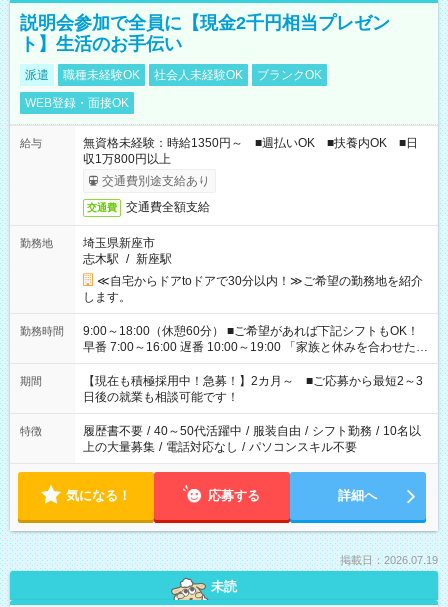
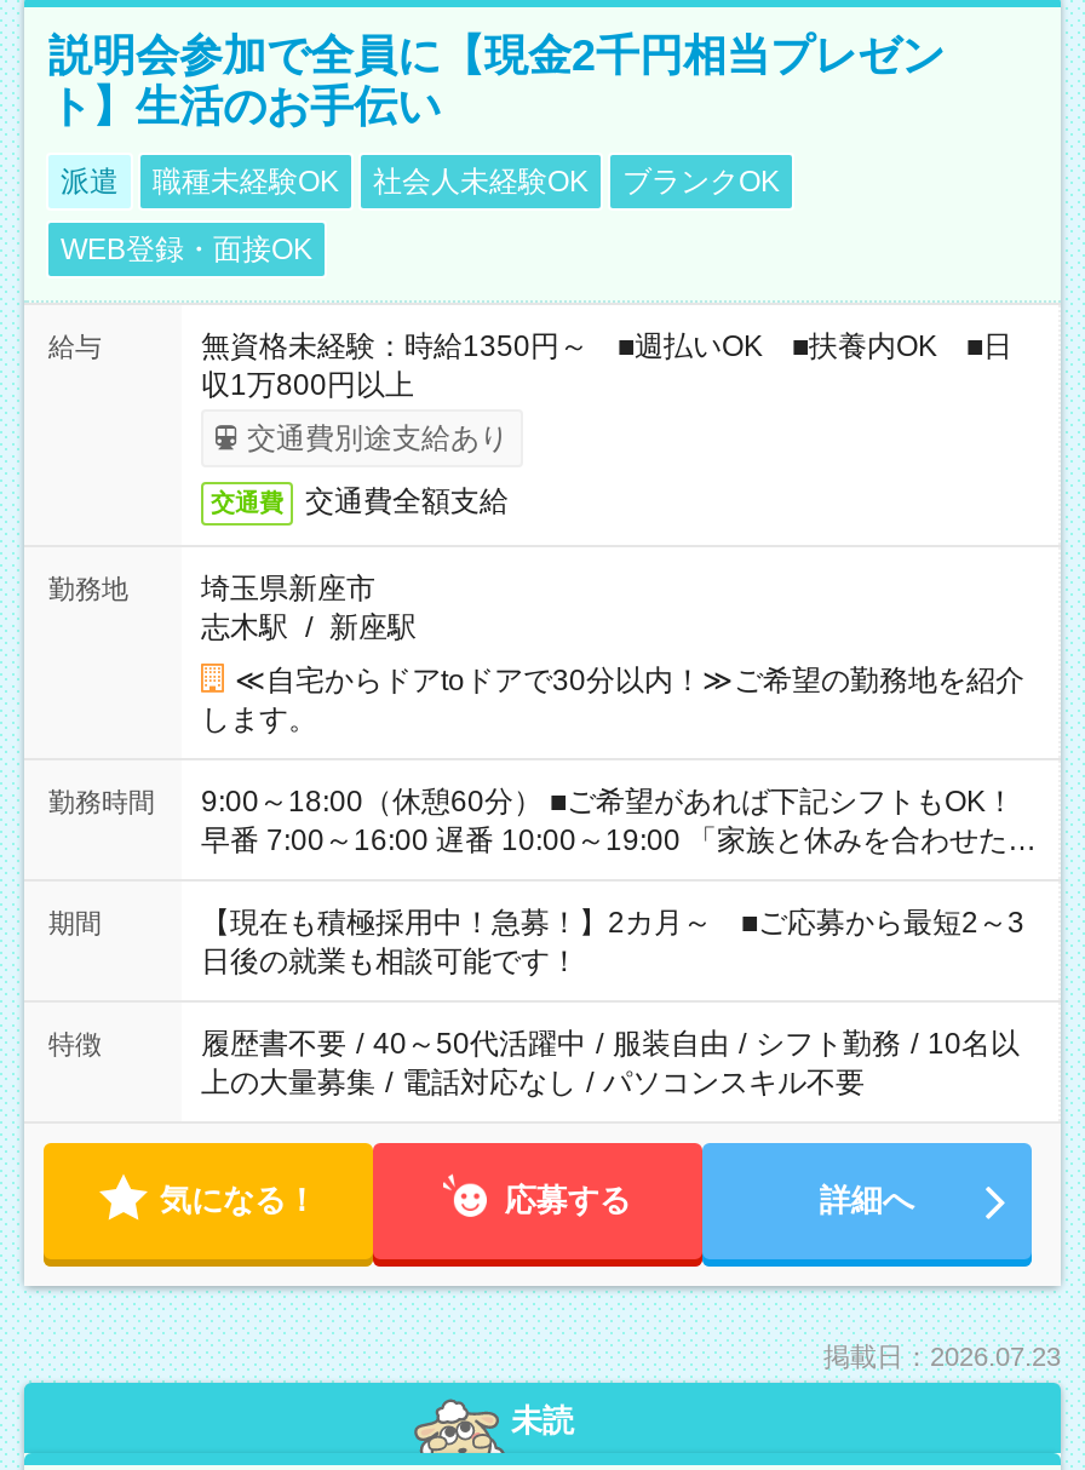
- 掲載日：2026.07.19
+ 掲載日：2026.07.23
